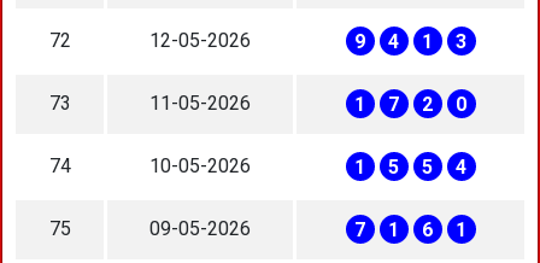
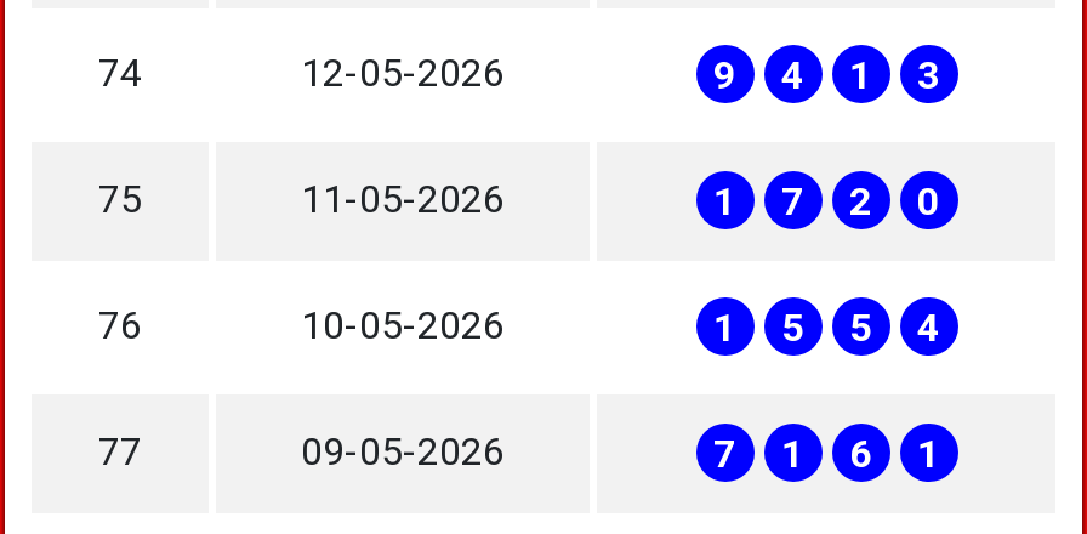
- 72
+ 74

- 73
+ 75

- 74
+ 76

- 75
+ 77
